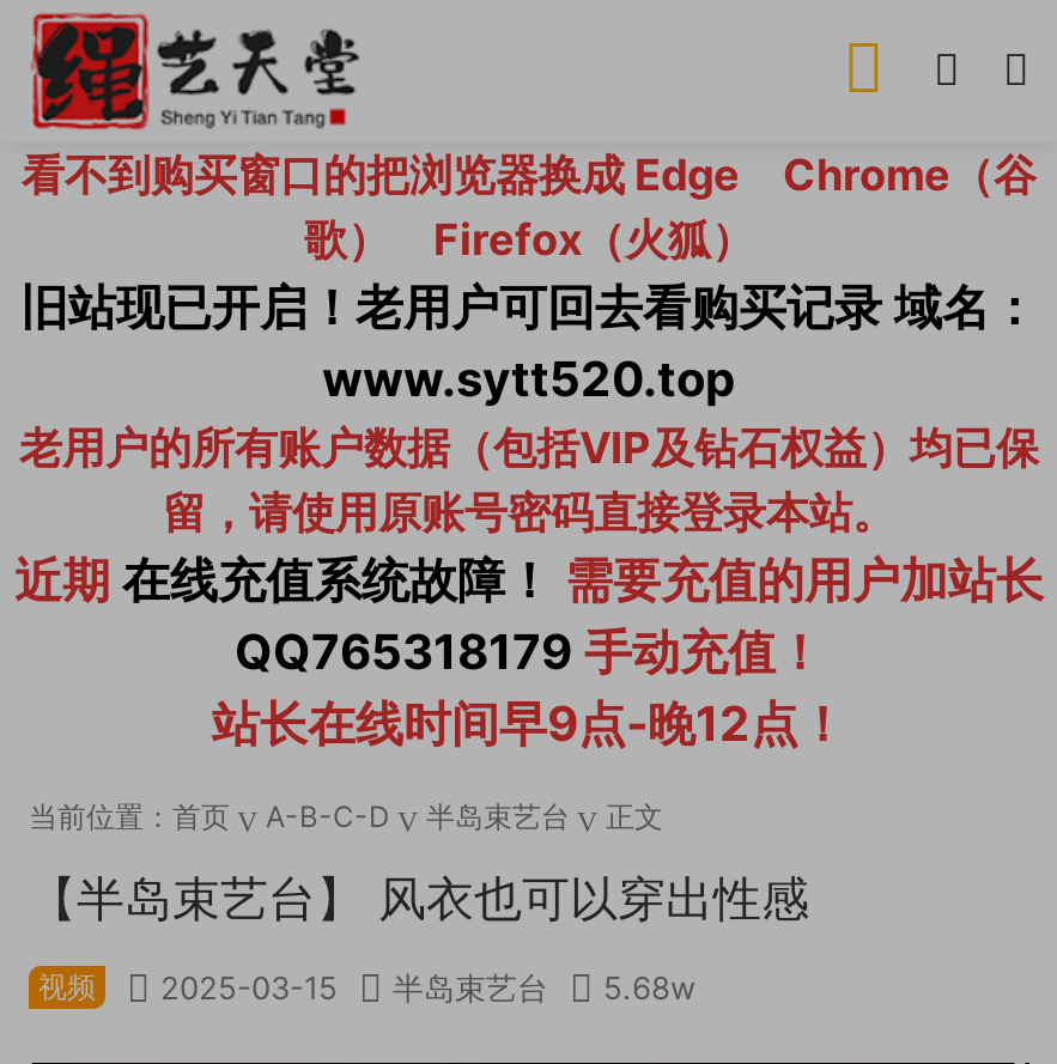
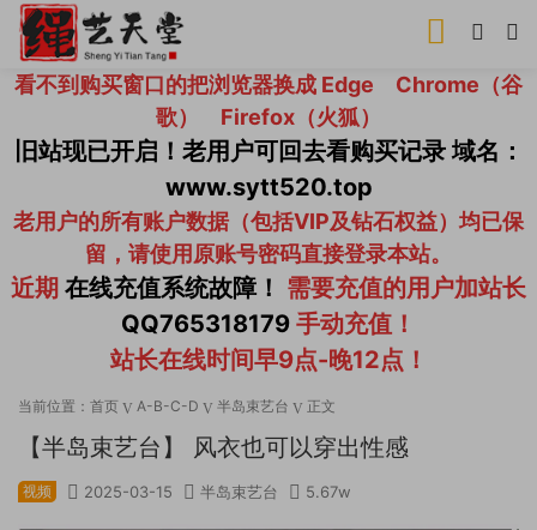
- 视频 2025-03-15 半岛束艺台 5.68w
+ 视频 2025-03-15 半岛束艺台 5.67w
